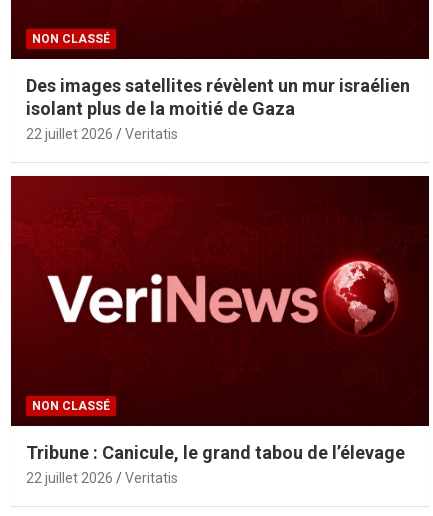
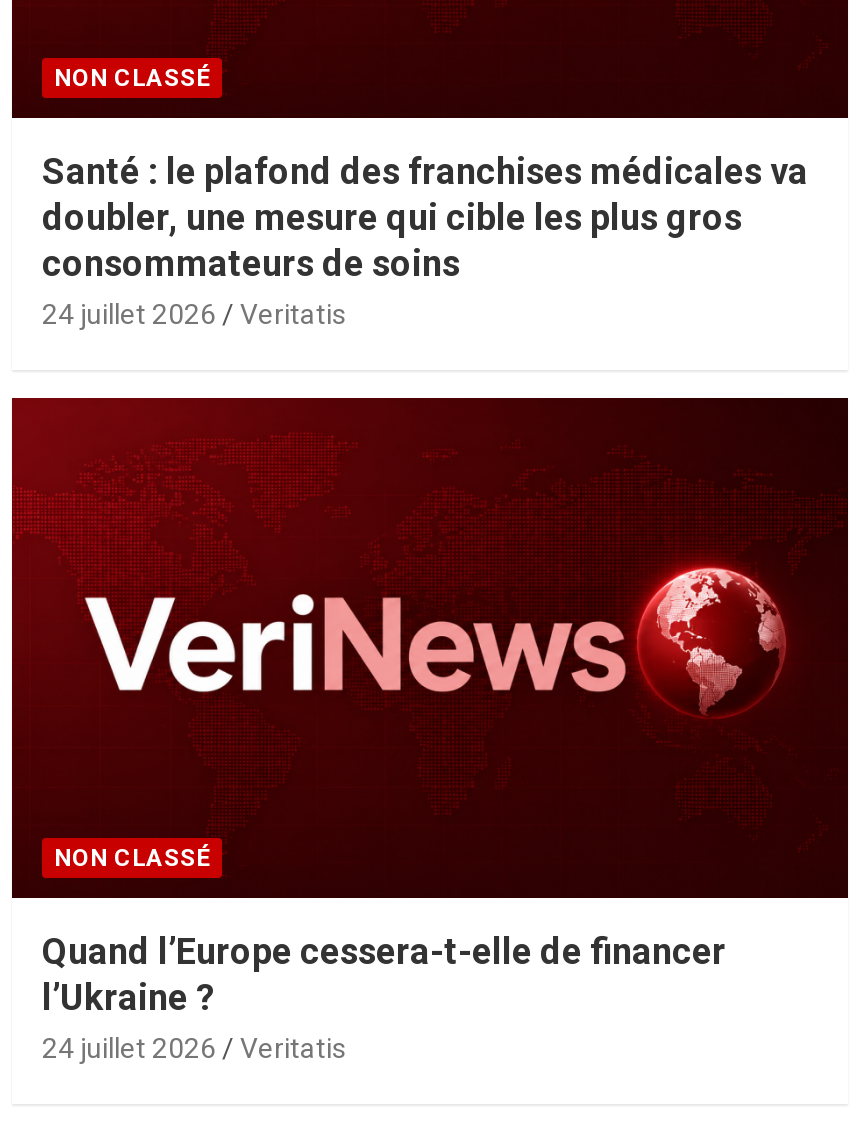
- Des images satellites révèlent un mur israélien
- isolant plus de la moitié de Gaza
- 22 juillet 2026
+ Santé : le plafond des franchises médicales va
+ doubler, une mesure qui cible les plus gros
+ consommateurs de soins
+ 24 juillet 2026

- Tribune : Canicule, le grand tabou de l’élevage
- 22 juillet 2026
+ Quand l’Europe cessera-t-elle de financer
+ l’Ukraine ?
+ 24 juillet 2026
